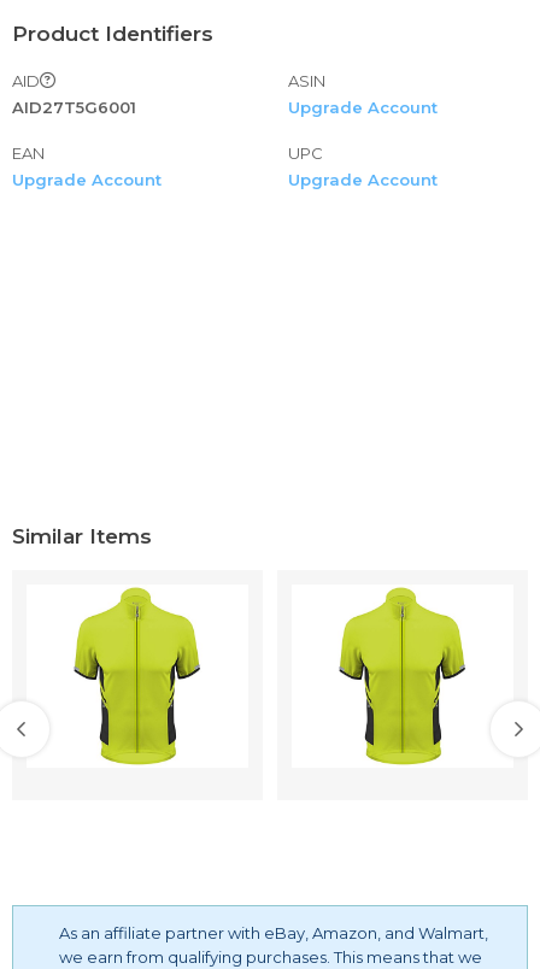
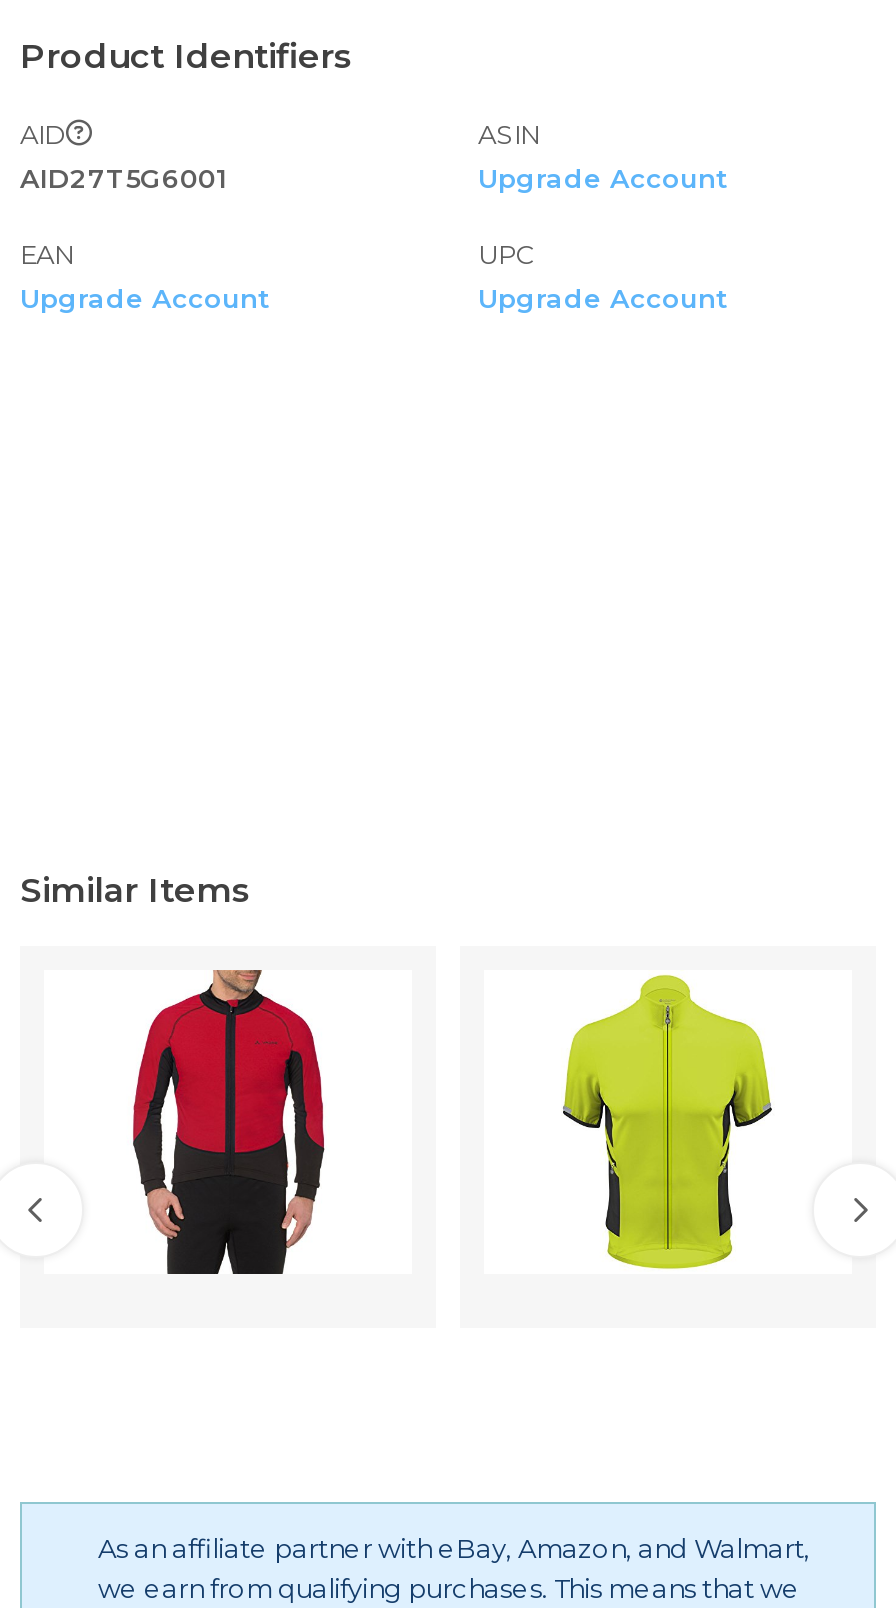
- [image]
+ [image]
